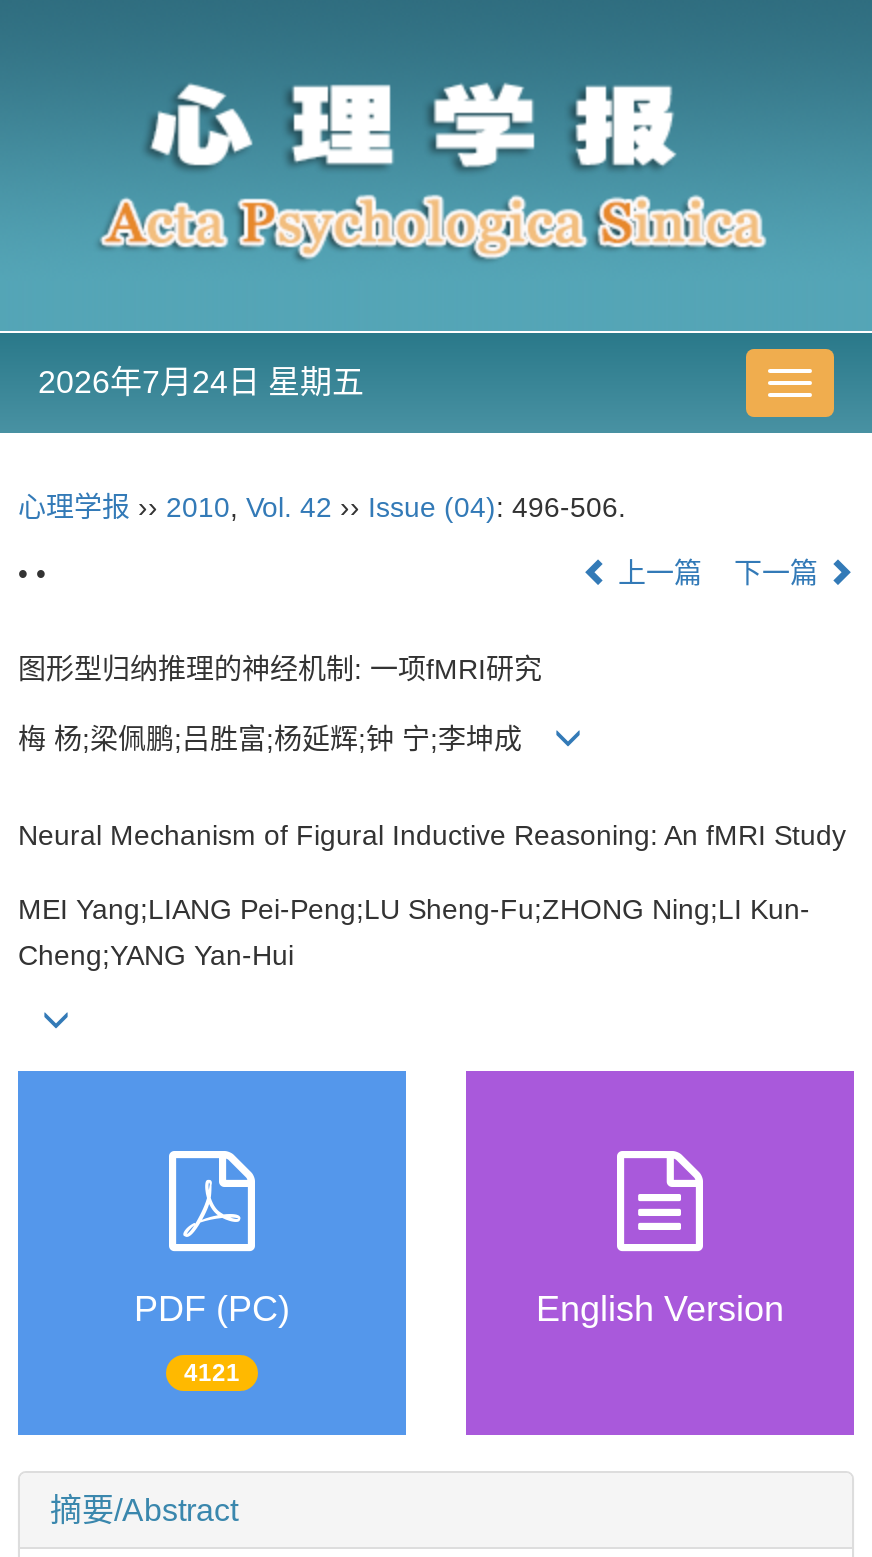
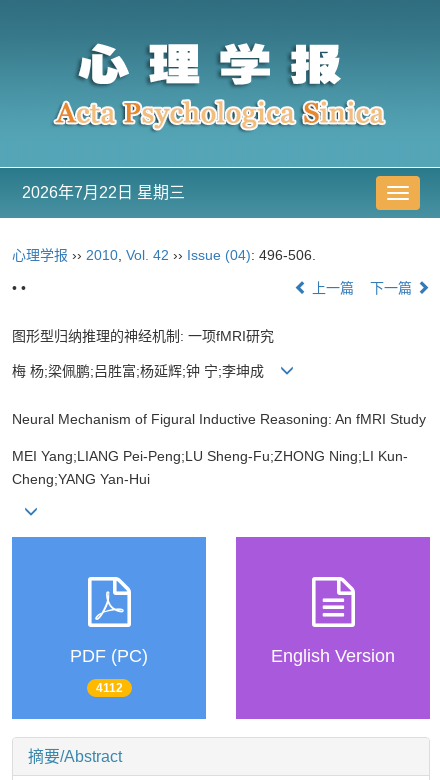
- 2026年7月24日 星期五
+ 2026年7月22日 星期三

- 4121
+ 4112
